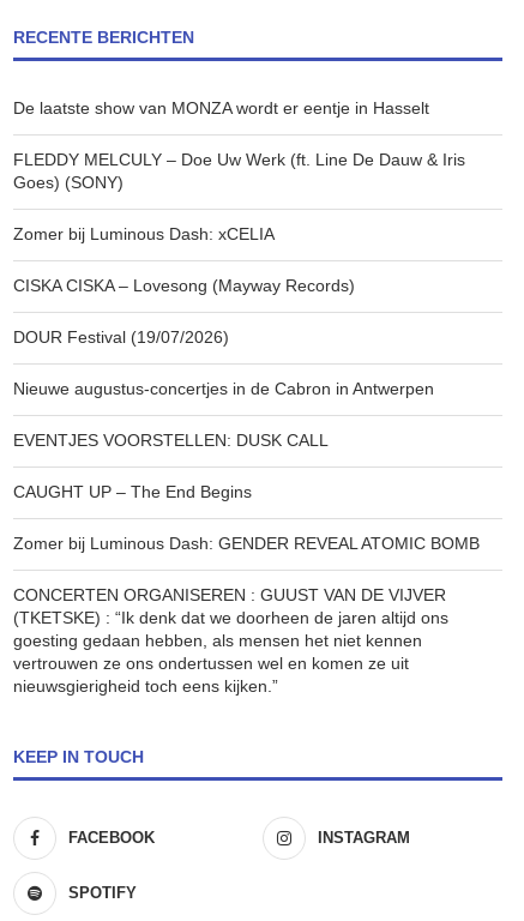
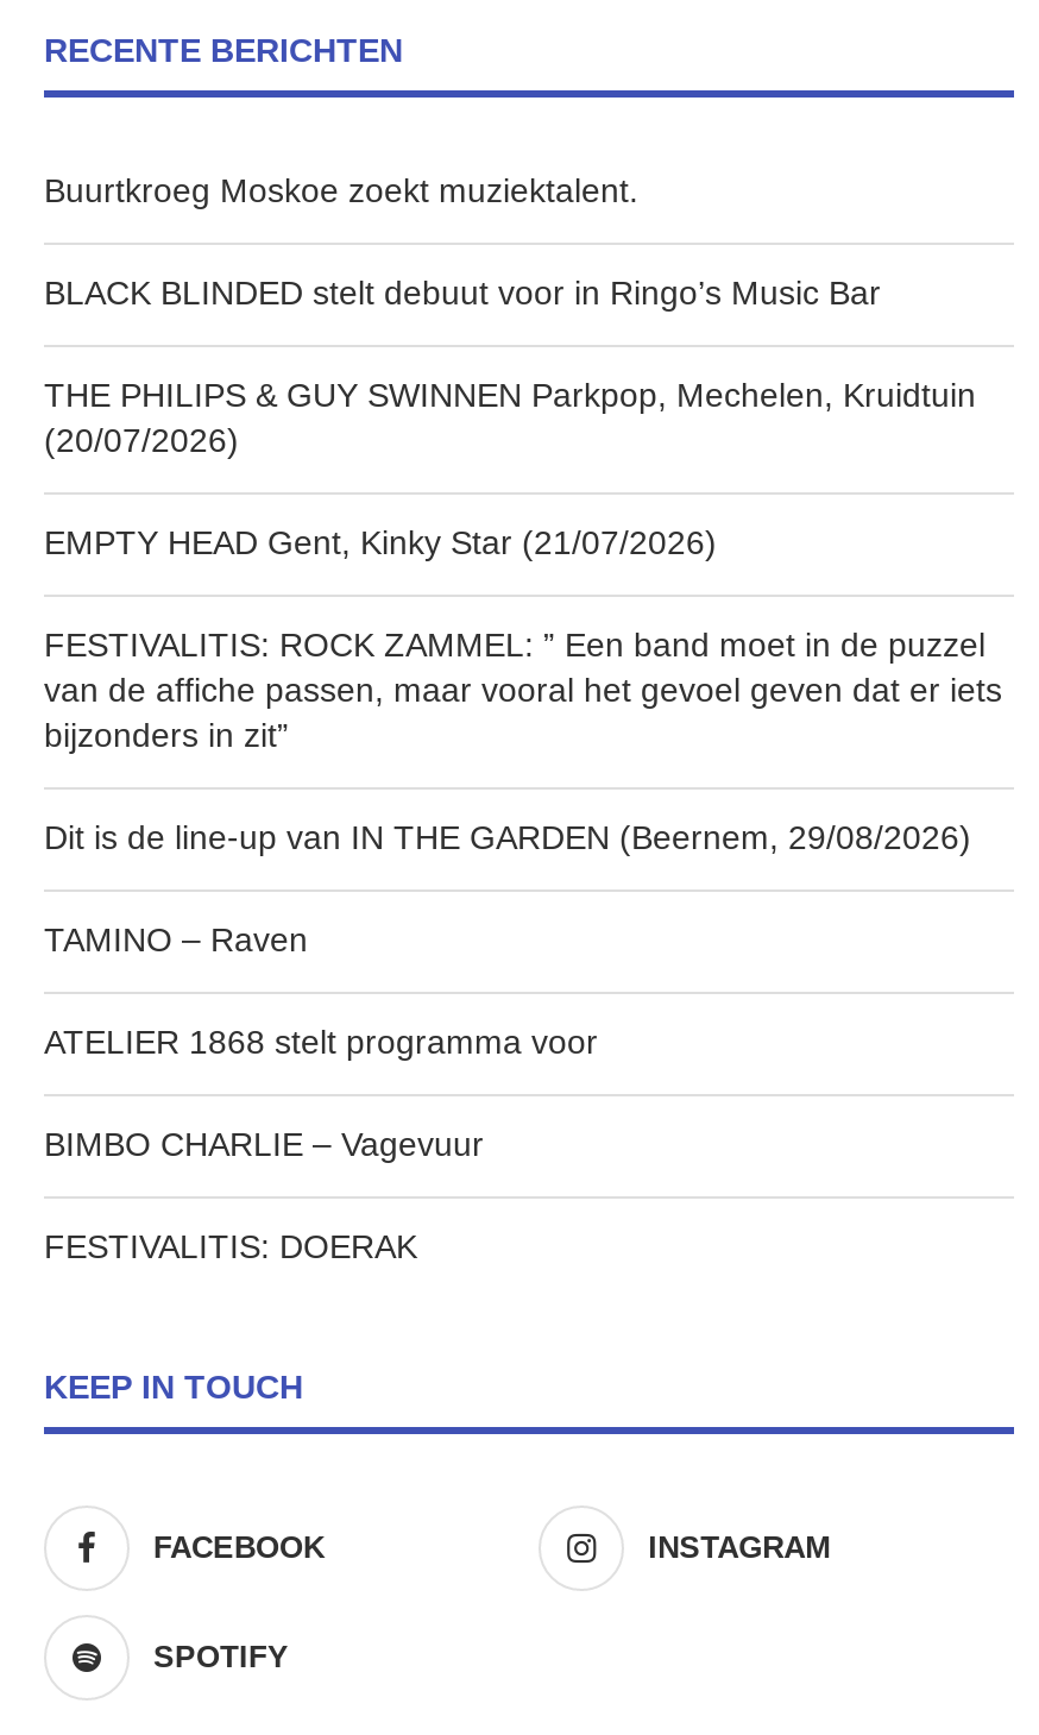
- De laatste show van MONZA wordt er eentje in Hasselt
+ Buurtkroeg Moskoe zoekt muziektalent.

- FLEDDY MELCULY – Doe Uw Werk (ft. Line De Dauw & Iris
- Goes) (SONY)
+ BLACK BLINDED stelt debuut voor in Ringo’s Music Bar

- Zomer bij Luminous Dash: xCELIA
+ THE PHILIPS & GUY SWINNEN Parkpop, Mechelen, Kruidtuin
+ (20/07/2026)

- CISKA CISKA – Lovesong (Mayway Records)
+ EMPTY HEAD Gent, Kinky Star (21/07/2026)

- DOUR Festival (19/07/2026)
+ FESTIVALITIS: ROCK ZAMMEL: ” Een band moet in de puzzel
+ van de affiche passen, maar vooral het gevoel geven dat er iets
+ bijzonders in zit”

- Nieuwe augustus-concertjes in de Cabron in Antwerpen
+ Dit is de line-up van IN THE GARDEN (Beernem, 29/08/2026)

- EVENTJES VOORSTELLEN: DUSK CALL
+ TAMINO – Raven

- CAUGHT UP – The End Begins
+ ATELIER 1868 stelt programma voor

- Zomer bij Luminous Dash: GENDER REVEAL ATOMIC BOMB
+ BIMBO CHARLIE – Vagevuur

- CONCERTEN ORGANISEREN : GUUST VAN DE VIJVER
- (TKETSKE) : “Ik denk dat we doorheen de jaren altijd ons
- goesting gedaan hebben, als mensen het niet kennen
- vertrouwen ze ons ondertussen wel en komen ze uit
- nieuwsgierigheid toch eens kijken.”
+ FESTIVALITIS: DOERAK
